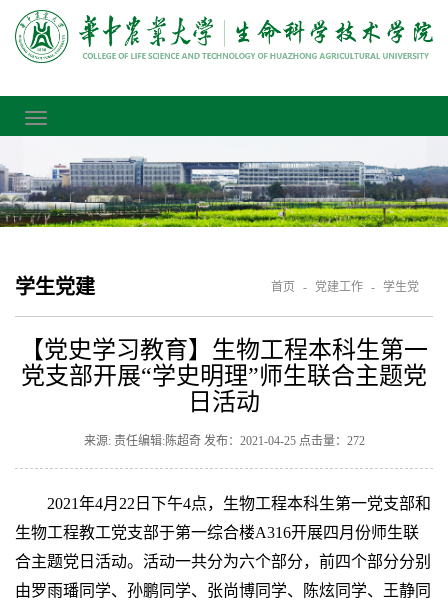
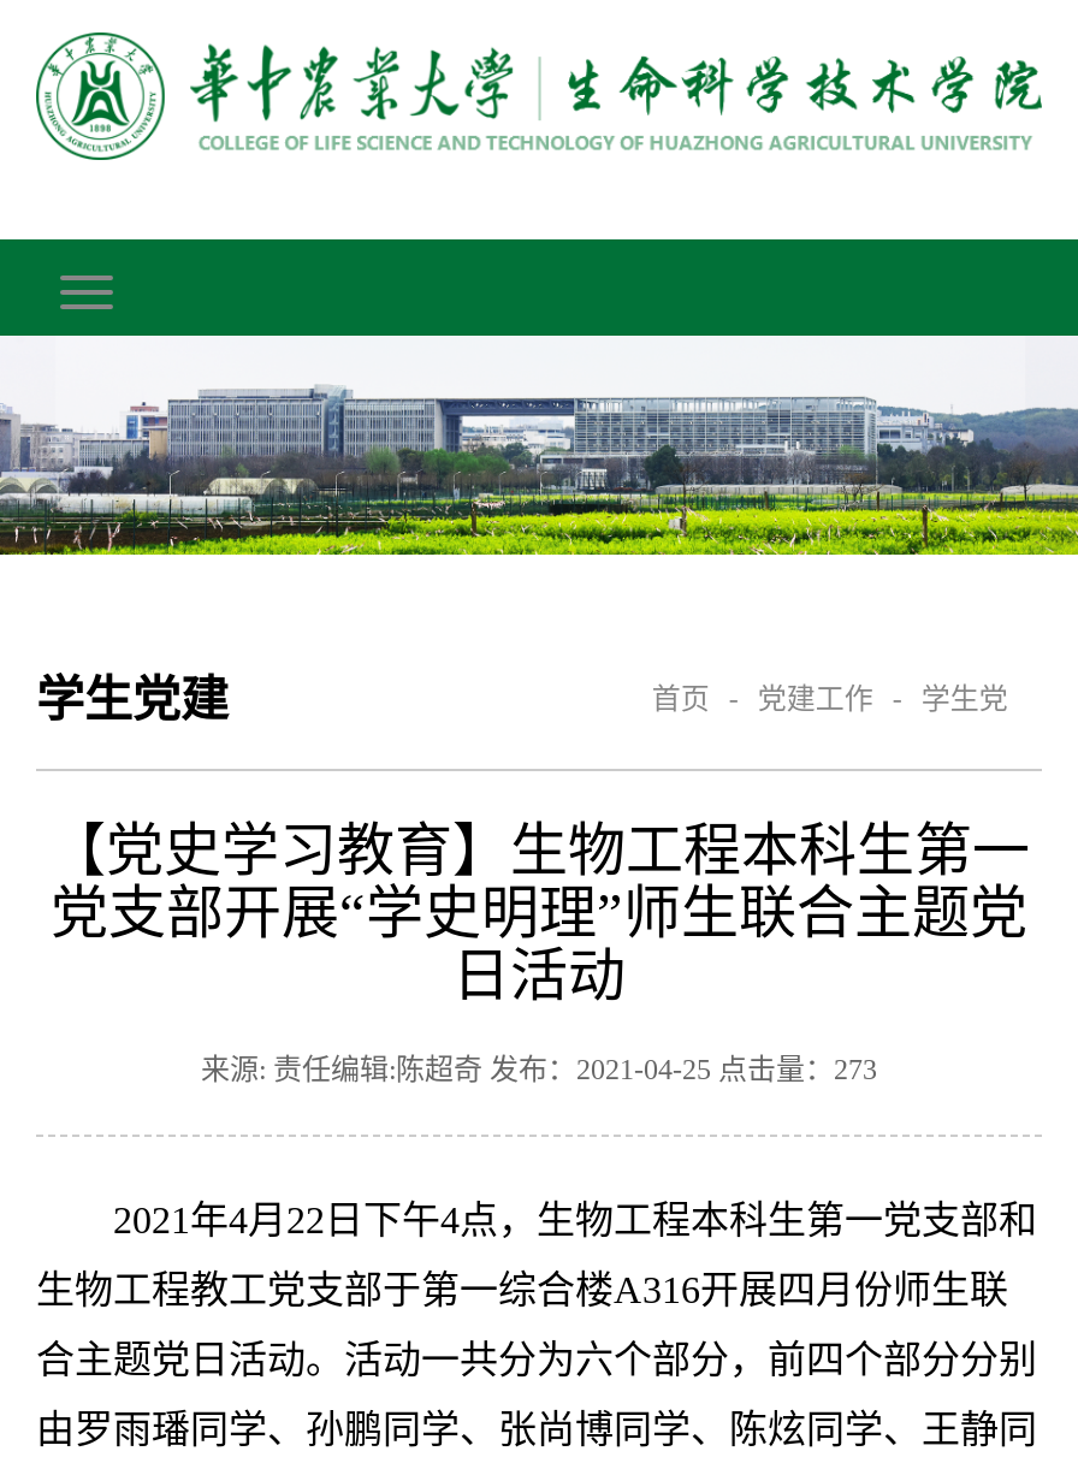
- 来源: 责任编辑:陈超奇 发布：2021-04-25 点击量：272
+ 来源: 责任编辑:陈超奇 发布：2021-04-25 点击量：273
